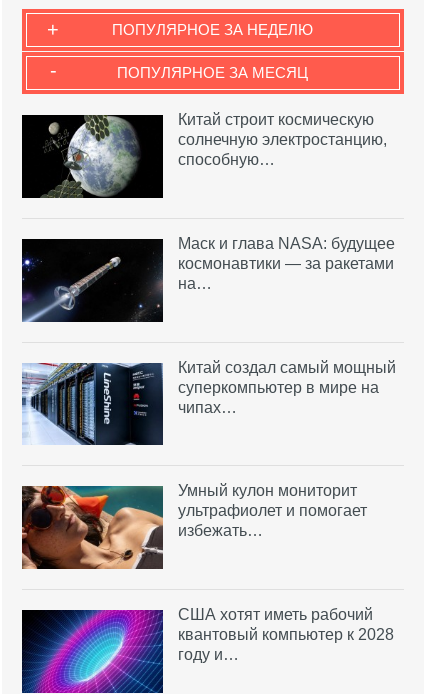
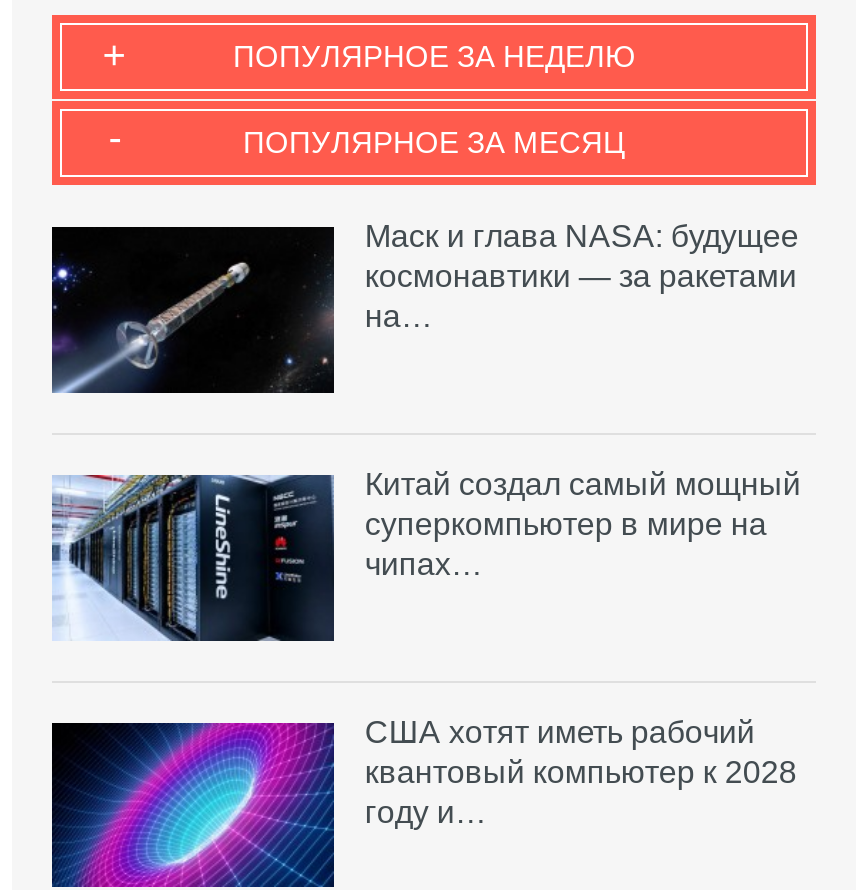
- [image]
- Китай строит космическую
- солнечную электростанцию,
- способную…

- [image]
- Умный кулон мониторит
- ультрафиолет и помогает
- избежать…
